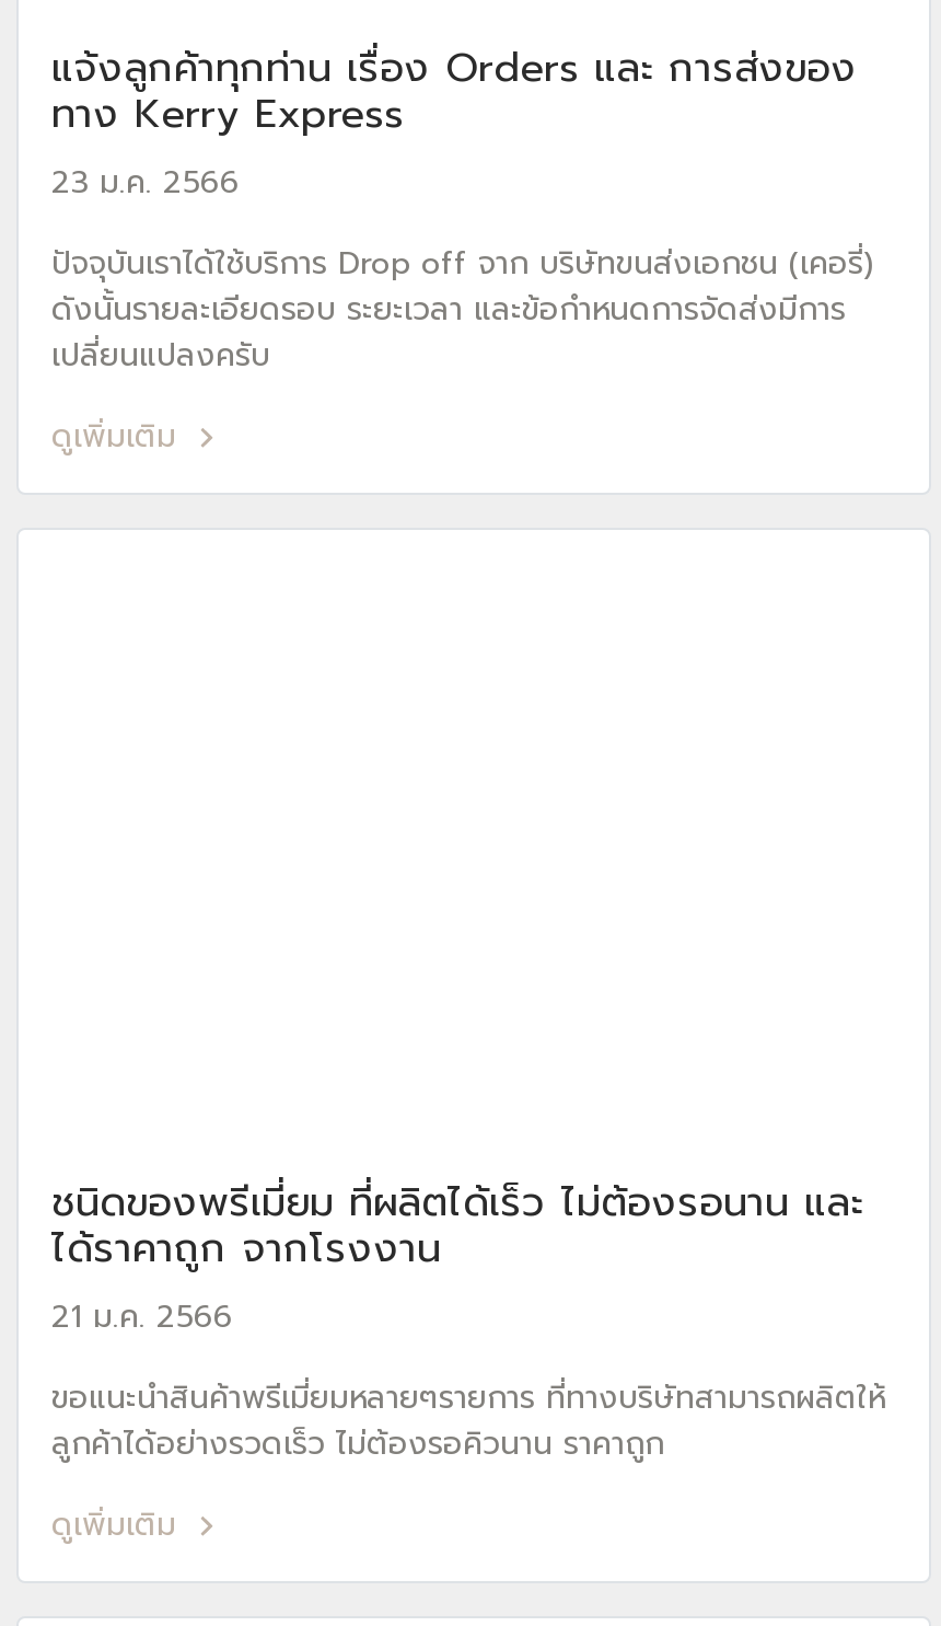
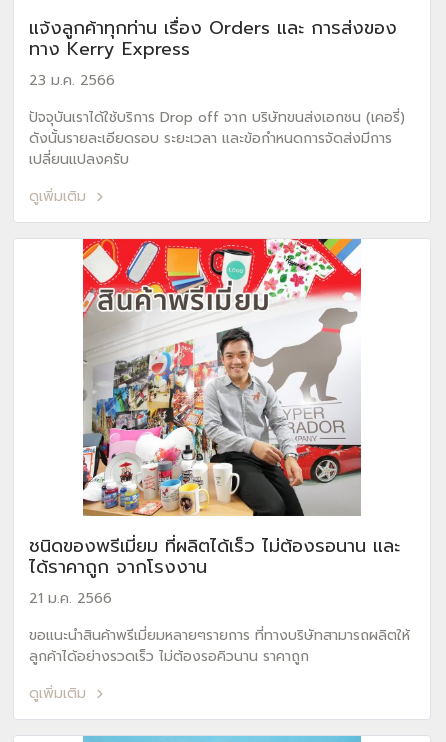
+ [image]
